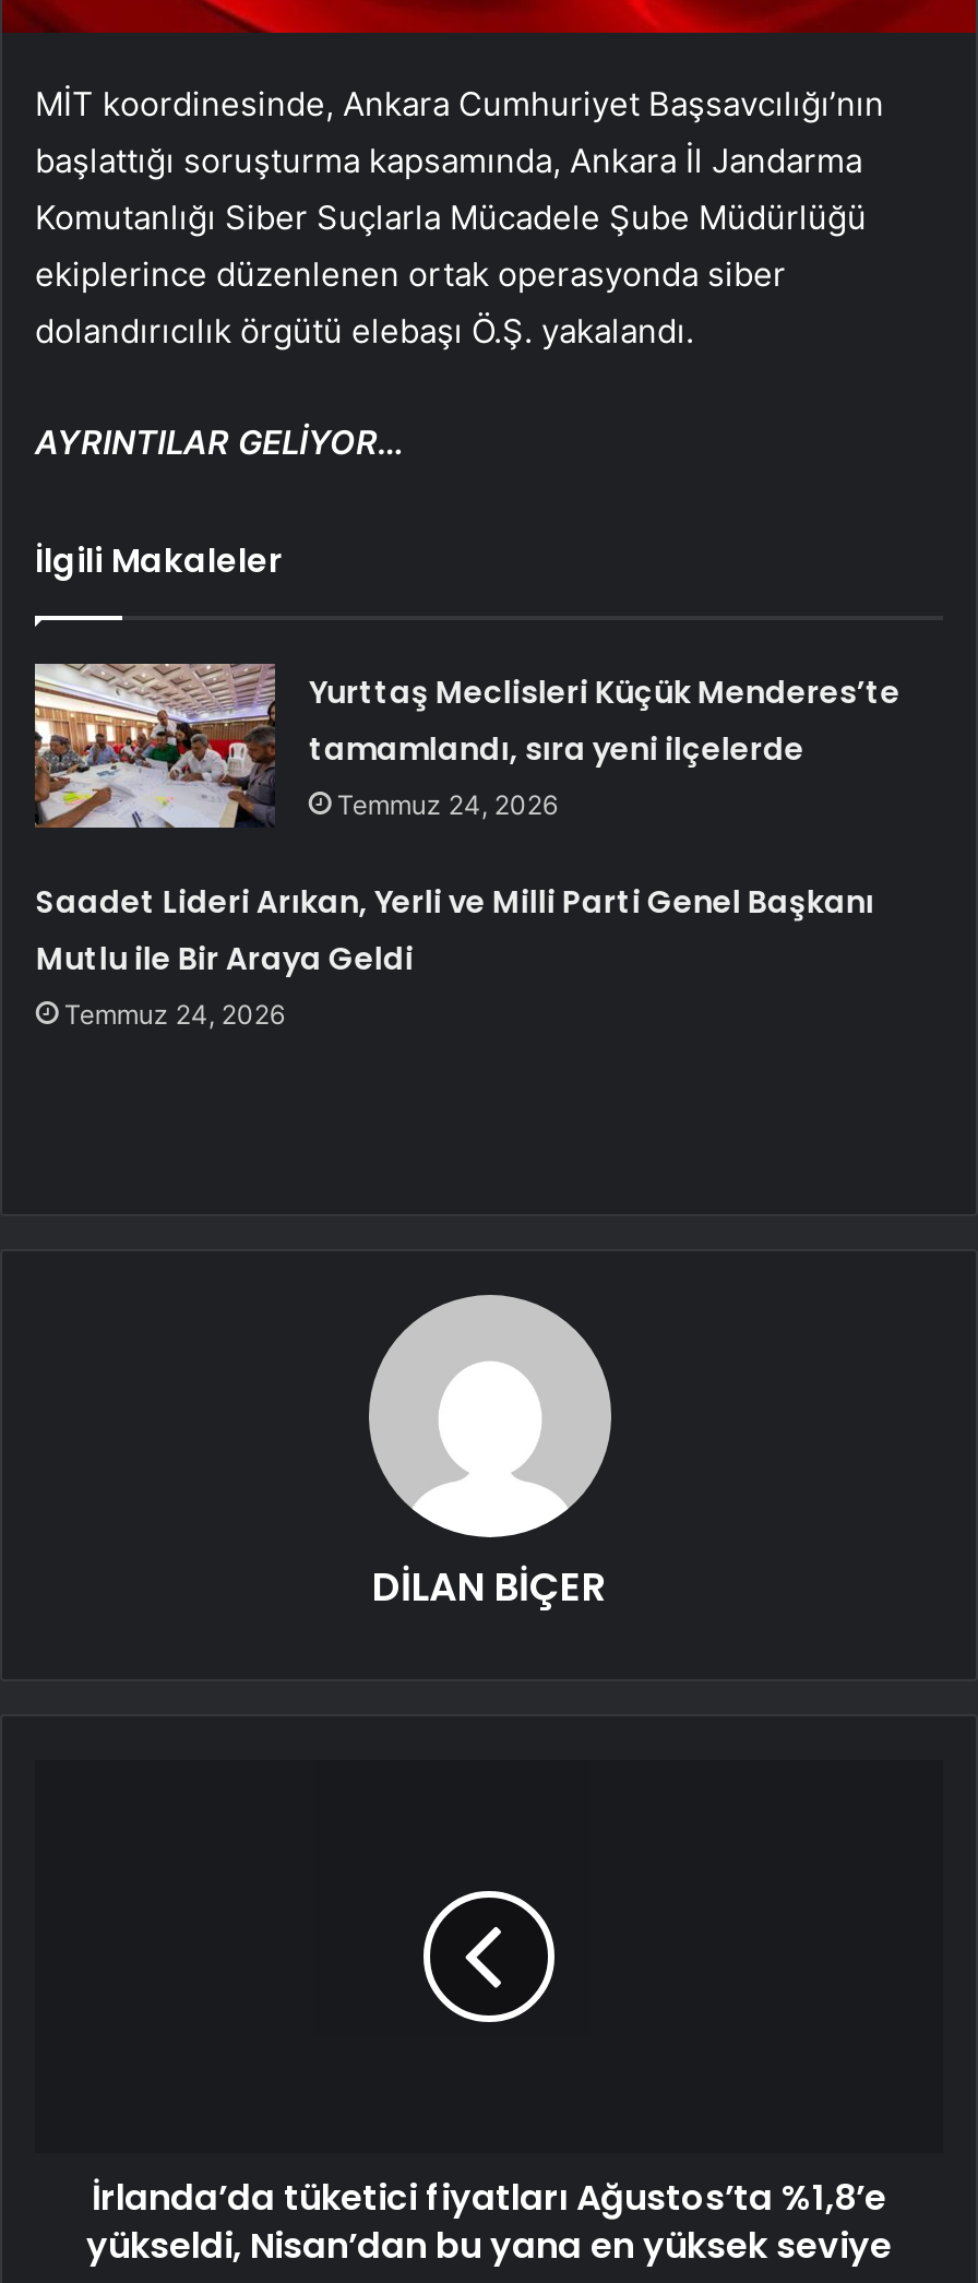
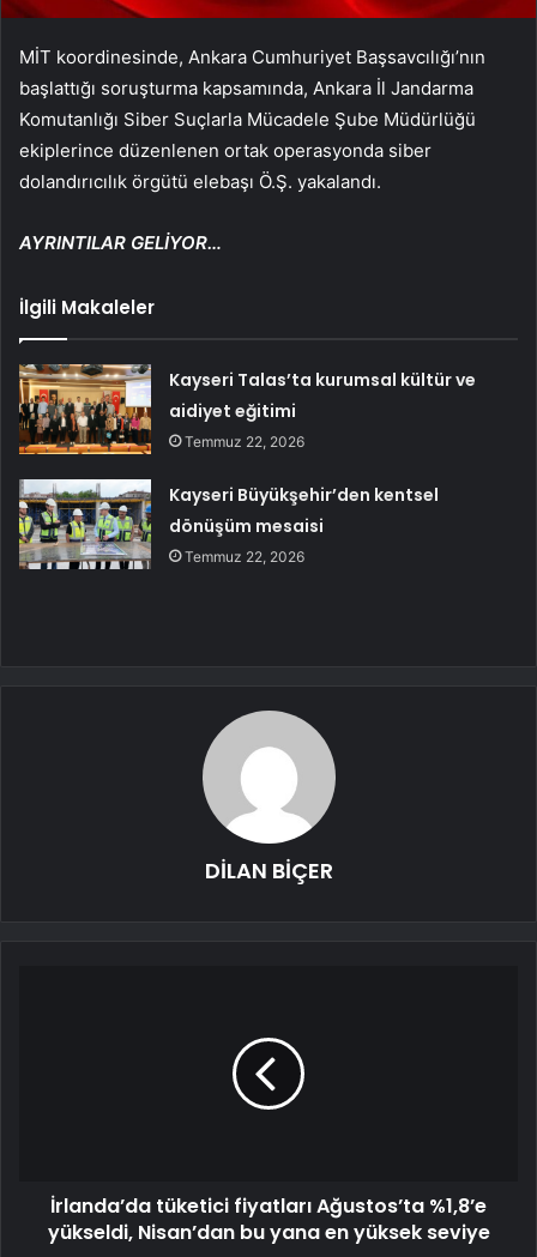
- [image]
- Yurttaş Meclisleri Küçük Menderes’te
- tamamlandı, sıra yeni ilçelerde
- Temmuz 24, 2026
+ [image]
+ Kayseri Talas’ta kurumsal kültür ve
+ aidiyet eğitimi
+ Temmuz 22, 2026

- Saadet Lideri Arıkan, Yerli ve Milli Parti Genel Başkanı
- Mutlu ile Bir Araya Geldi
- Temmuz 24, 2026
+ Kayseri Büyükşehir’den kentsel
+ dönüşüm mesaisi
+ Temmuz 22, 2026
